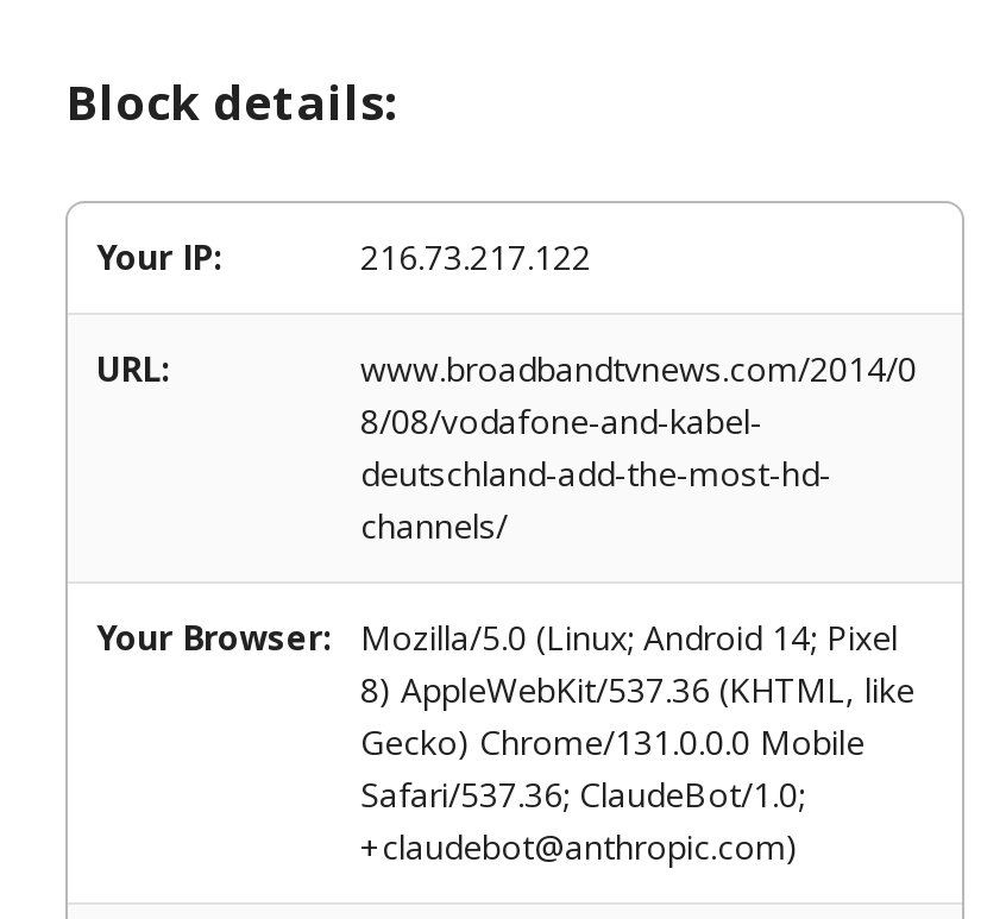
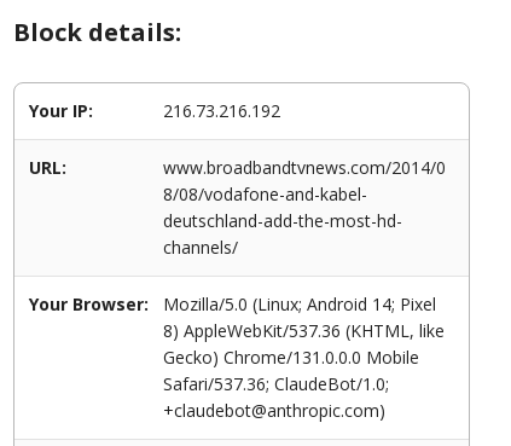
- 216.73.217.122
+ 216.73.216.192
